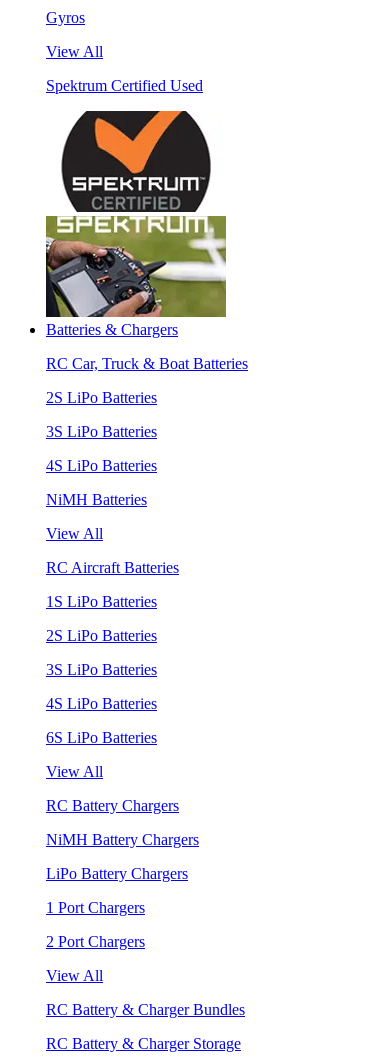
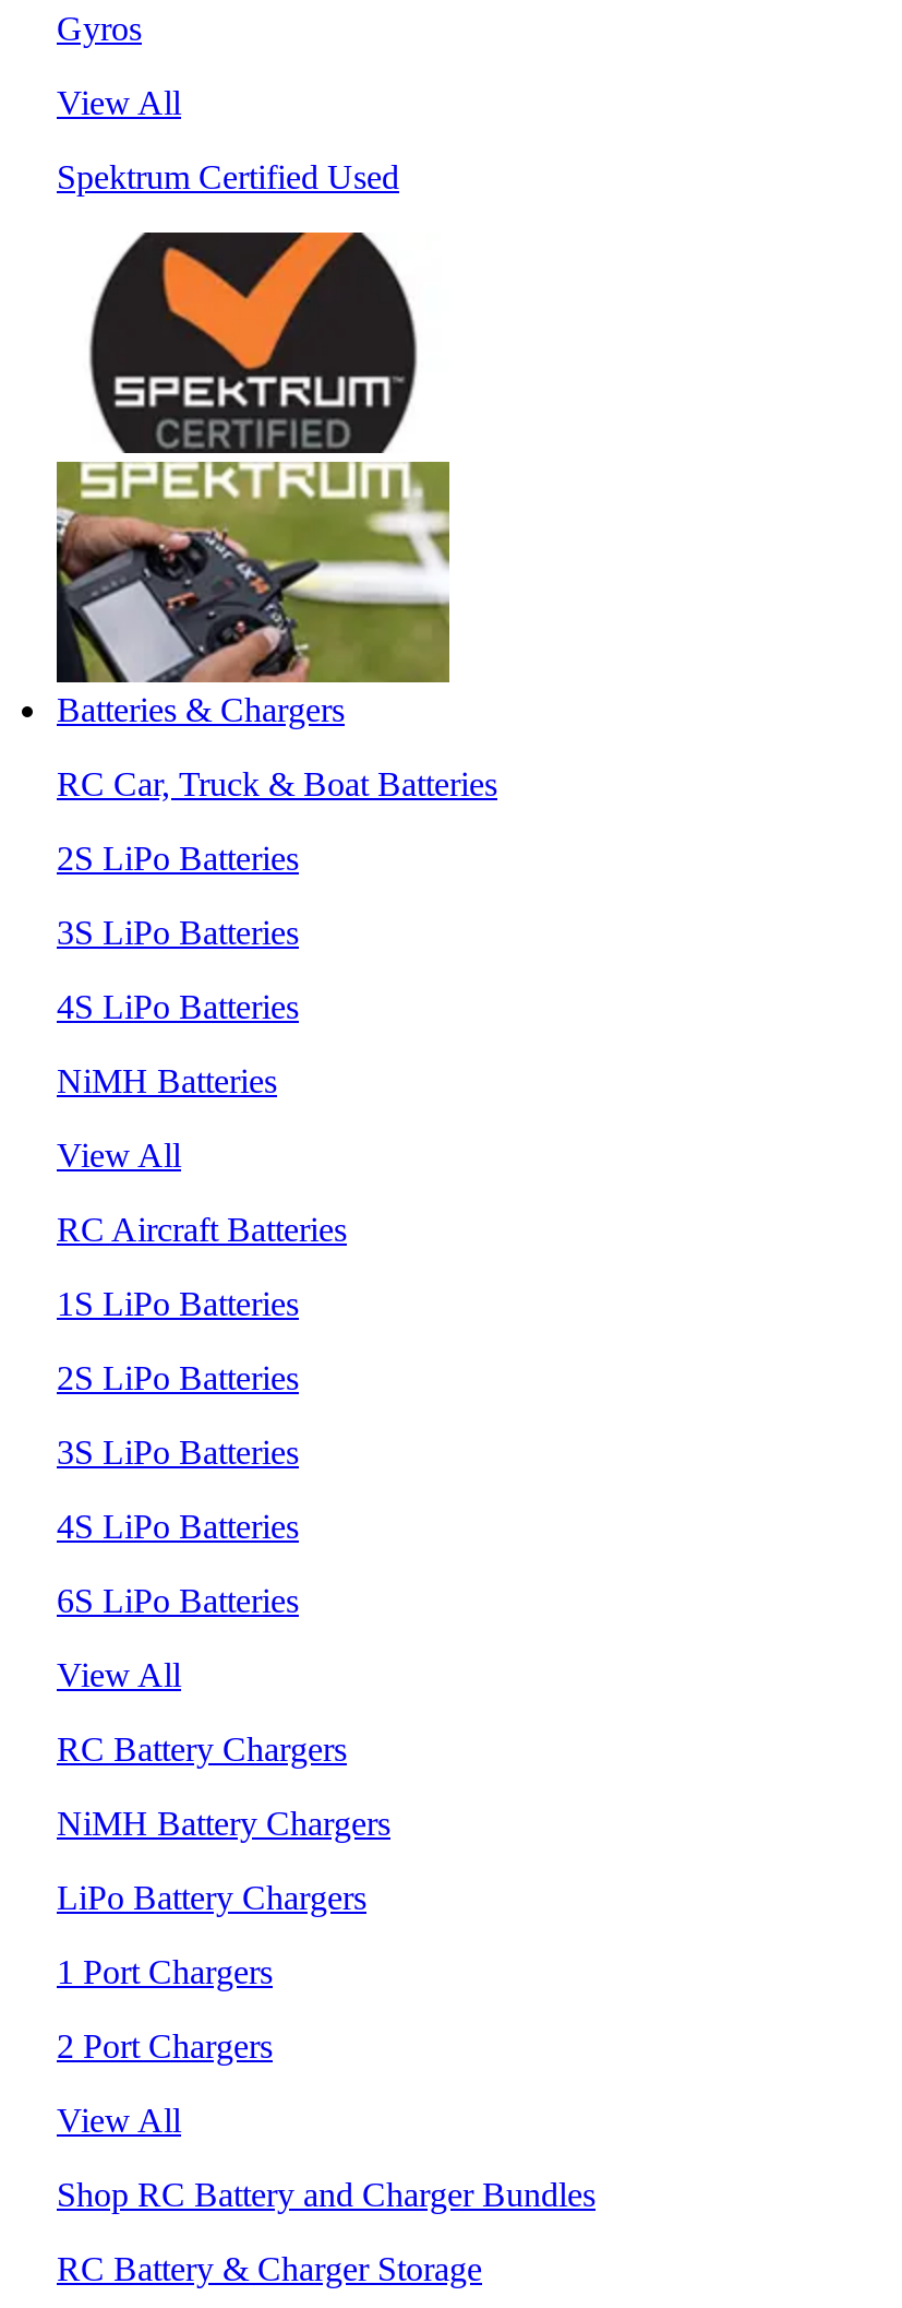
- RC Battery & Charger Bundles
+ Shop RC Battery and Charger Bundles
